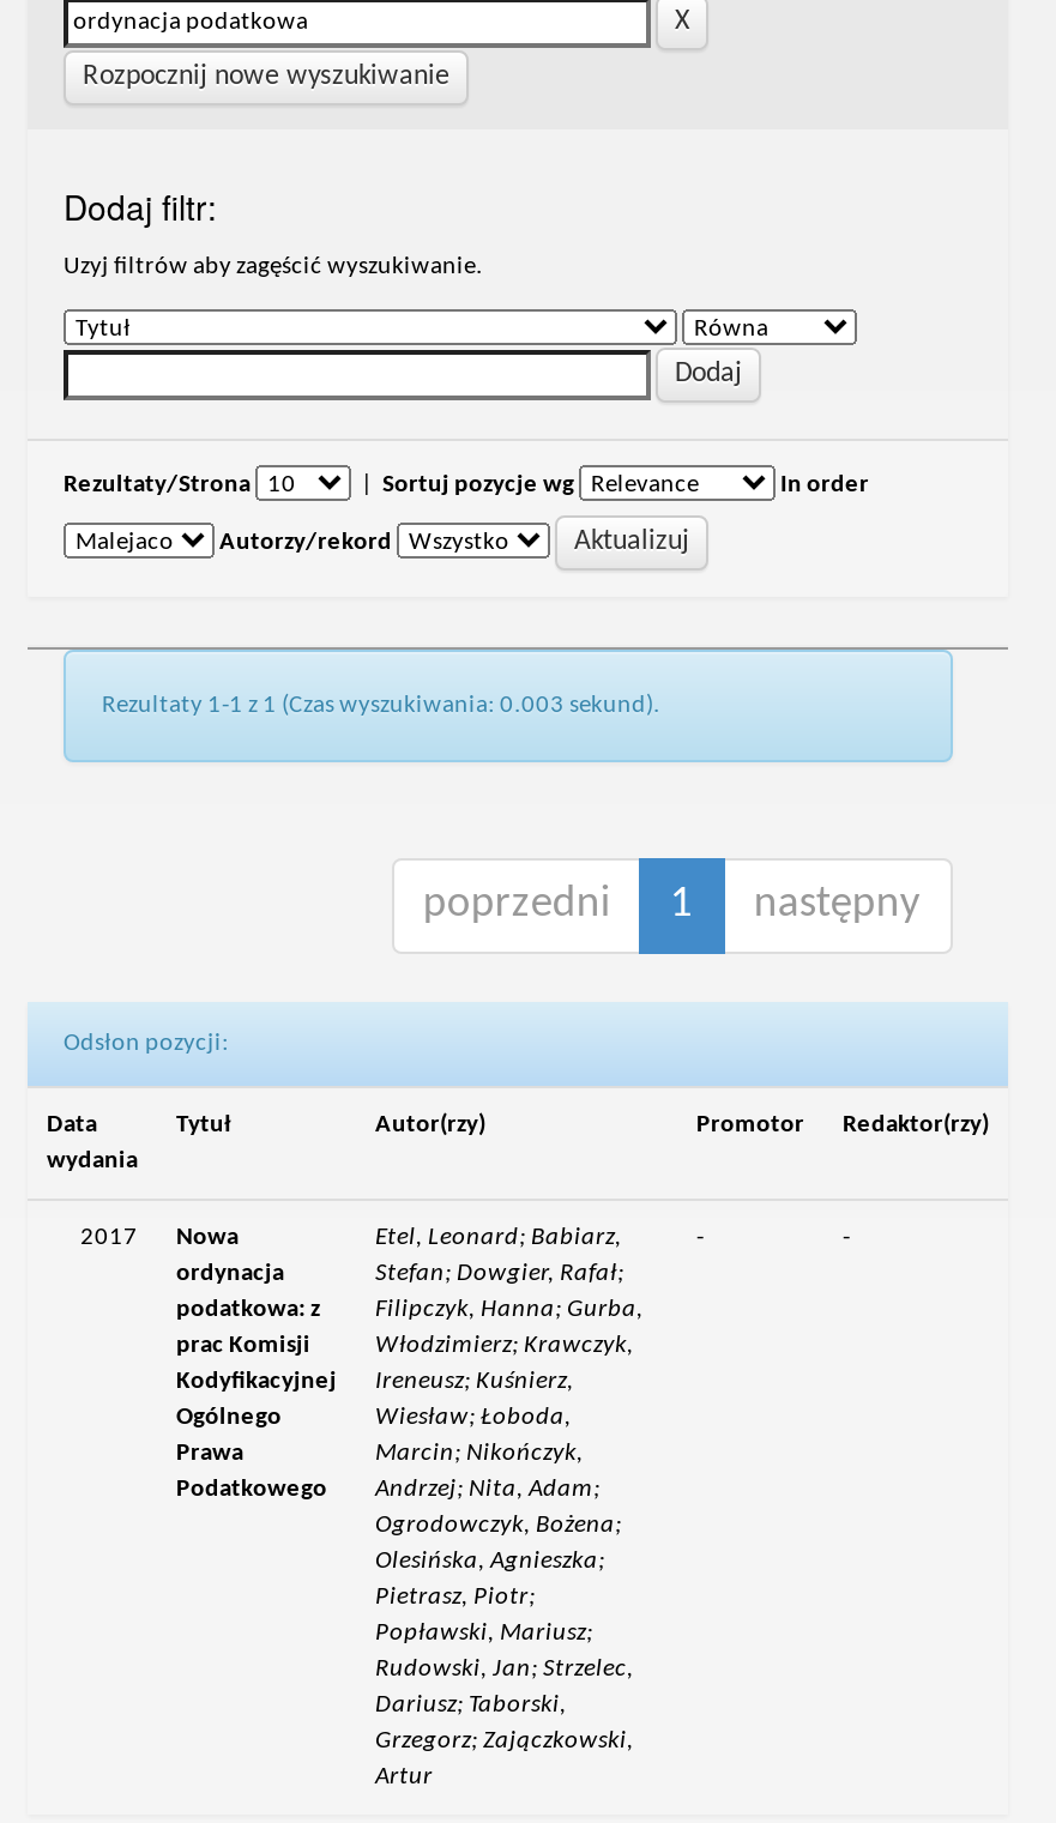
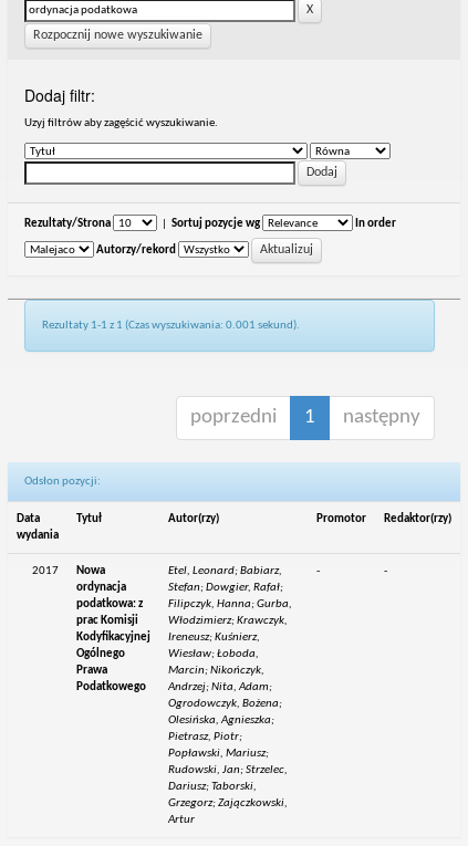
- Rezultaty 1-1 z 1 (Czas wyszukiwania: 0.003 sekund).
+ Rezultaty 1-1 z 1 (Czas wyszukiwania: 0.001 sekund).
